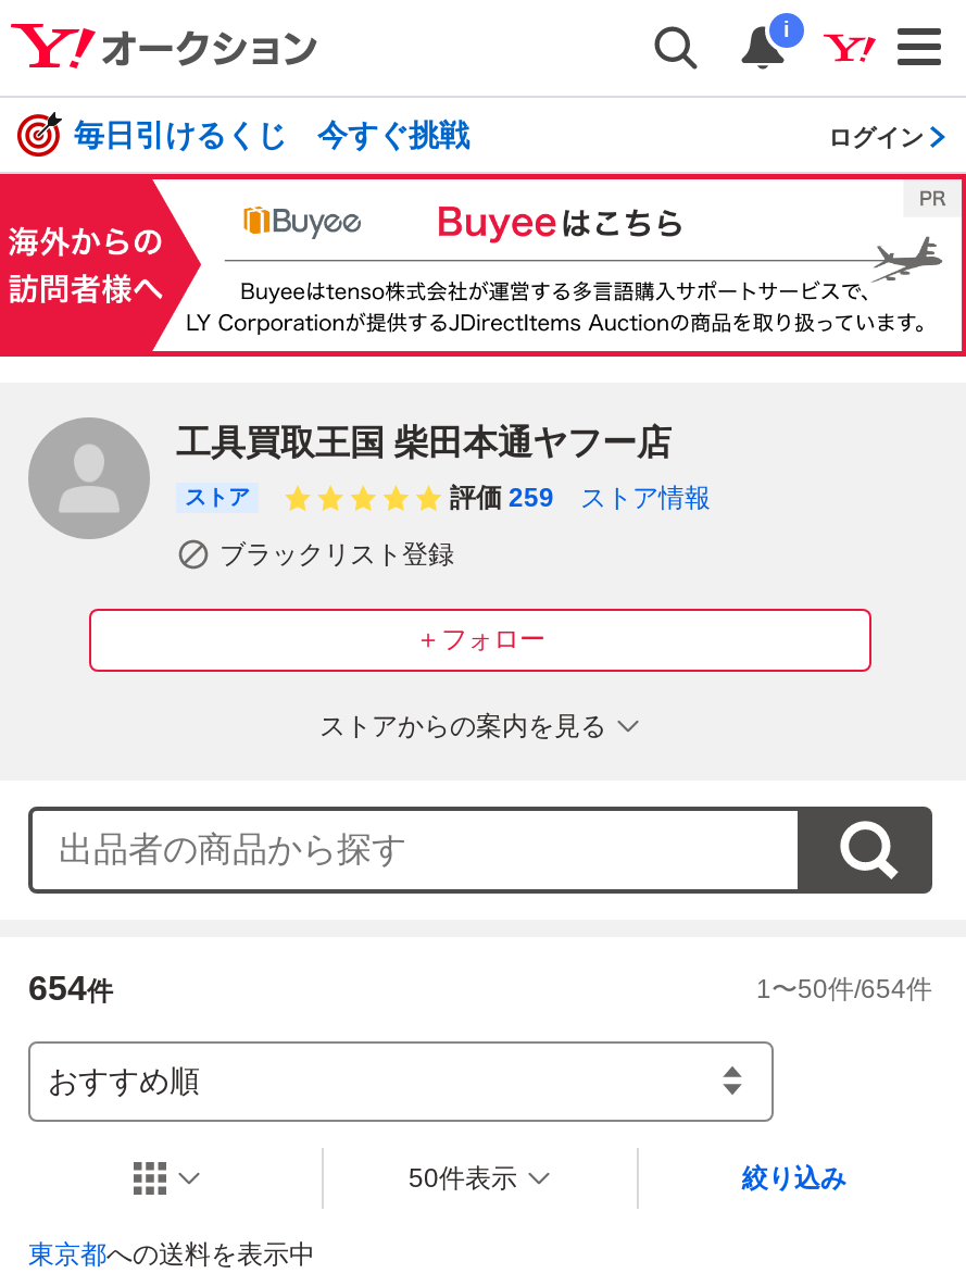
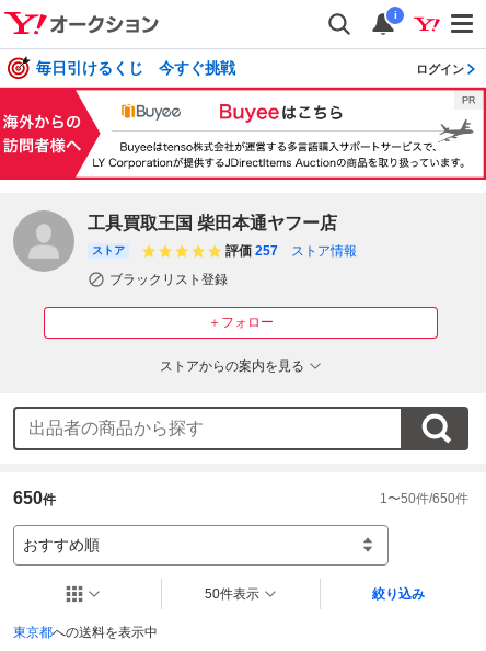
- 評価 259 ストア情報
+ 評価 257 ストア情報

- 654件
+ 650件

- 1〜50件/654件
+ 1〜50件/650件
